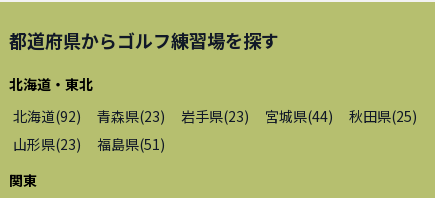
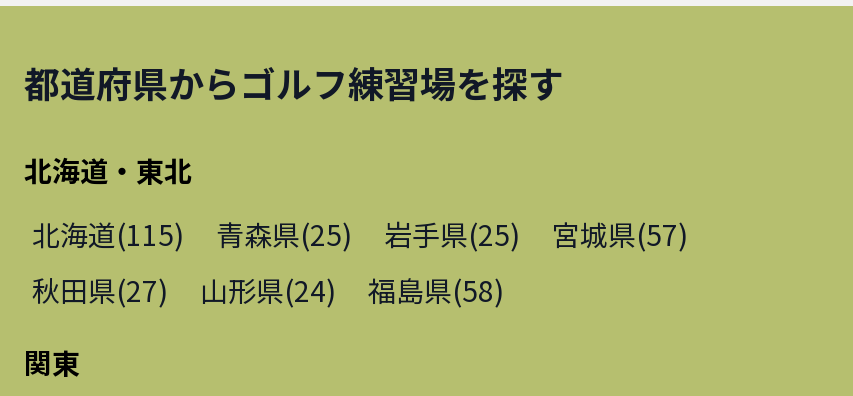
- 北海道(92)
+ 北海道(115)

- 青森県(23)
+ 青森県(25)

- 岩手県(23)
+ 岩手県(25)

- 宮城県(44)
+ 宮城県(57)

- 秋田県(25)
+ 秋田県(27)

- 山形県(23)
+ 山形県(24)

- 福島県(51)
+ 福島県(58)
